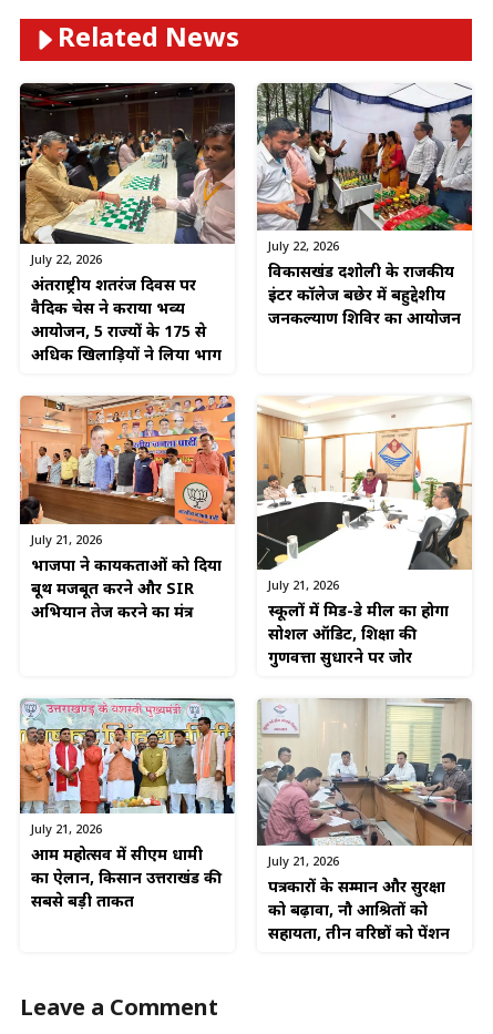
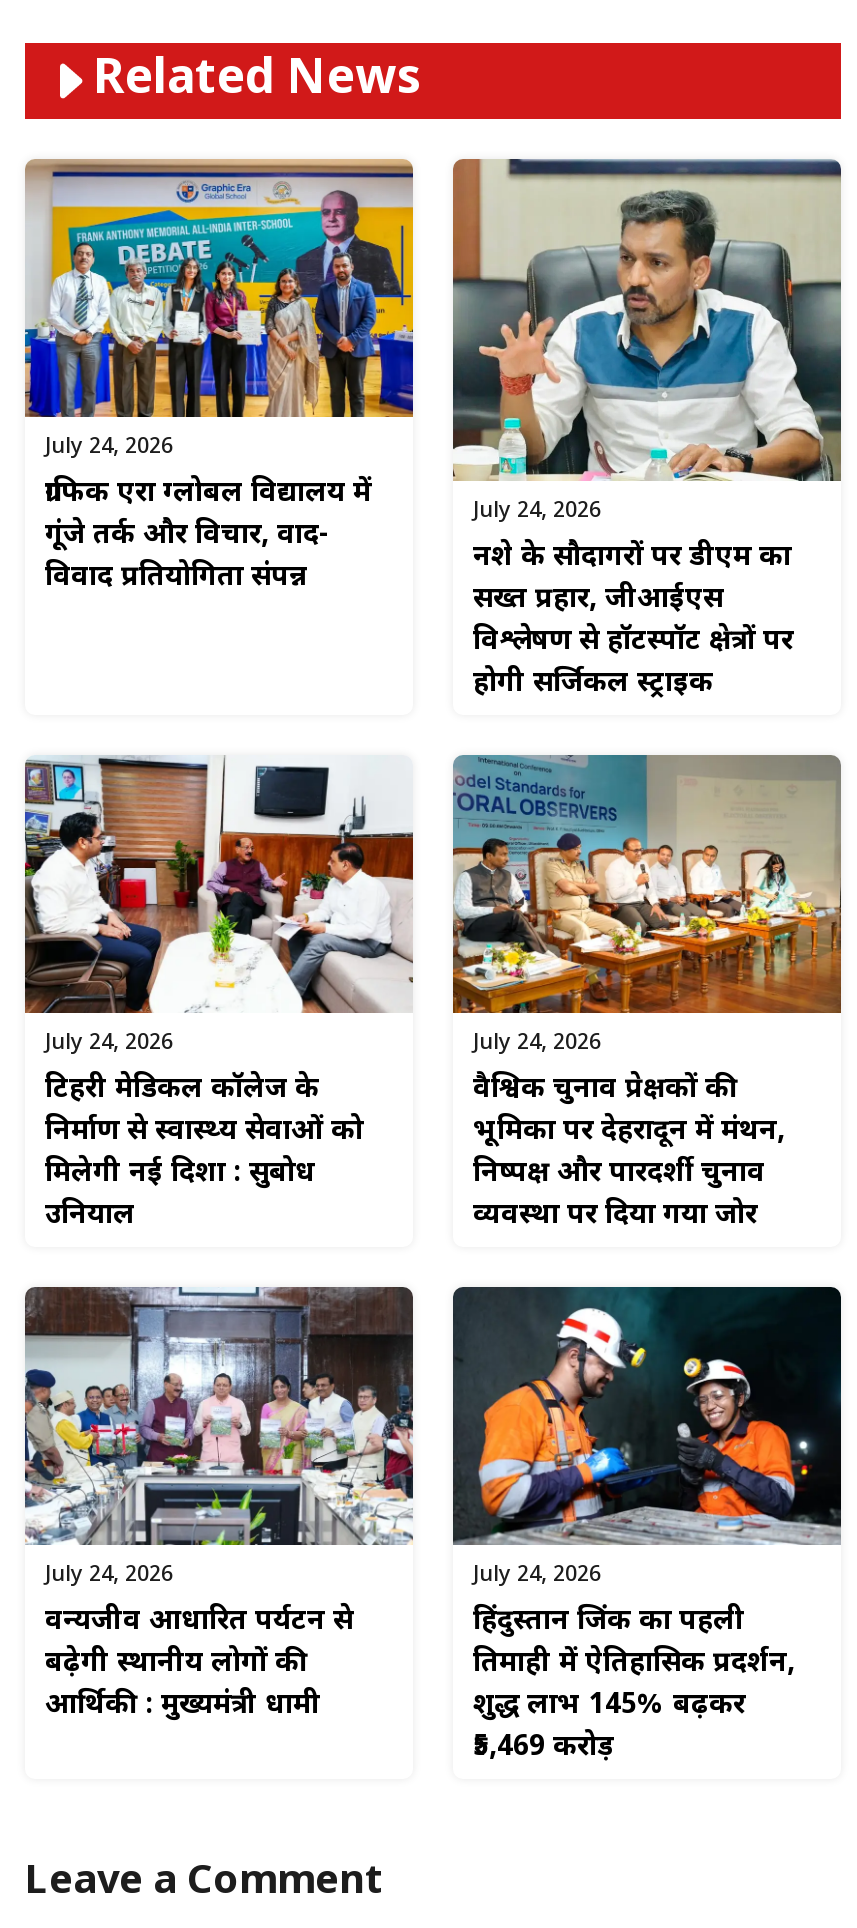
- [image]
- July 22, 2026
- अंतर्राष्ट्रीय शतरंज दिवस पर
- वैदिक चेस ने कराया भव्य
- आयोजन, 5 राज्यों के 175 से
- अधिक खिलाड़ियों ने लिया भाग
+ [image]
+ July 24, 2026
+ ग्राफिक एरा ग्लोबल विद्यालय में
+ गूंजे तर्क और विचार, वाद-
+ विवाद प्रतियोगिता संपन्न

- [image]
- July 22, 2026
- विकासखंड दशोली के राजकीय
- इंटर कॉलेज बछेर में बहुद्देशीय
- जनकल्याण शिविर का आयोजन
+ [image]
+ July 24, 2026
+ नशे के सौदागरों पर डीएम का
+ सख्त प्रहार, जीआईएस
+ विश्लेषण से हॉटस्पॉट क्षेत्रों पर
+ होगी सर्जिकल स्ट्राइक

- [image]
- July 21, 2026
- भाजपा ने कार्यकर्ताओं को दिया
- बूथ मजबूत करने और SIR
- अभियान तेज करने का मंत्र
+ [image]
+ July 24, 2026
+ टिहरी मेडिकल कॉलेज के
+ निर्माण से स्वास्थ्य सेवाओं को
+ मिलेगी नई दिशा : सुबोध
+ उनियाल

- [image]
- July 21, 2026
- स्कूलों में मिड-डे मील का होगा
- सोशल ऑडिट, शिक्षा की
- गुणवत्ता सुधारने पर जोर
+ [image]
+ July 24, 2026
+ वैश्विक चुनाव प्रेक्षकों की
+ भूमिका पर देहरादून में मंथन,
+ निष्पक्ष और पारदर्शी चुनाव
+ व्यवस्था पर दिया गया जोर

- [image]
- July 21, 2026
- आम महोत्सव में सीएम धामी
- का ऐलान, किसान उत्तराखंड की
- सबसे बड़ी ताकत
+ [image]
+ July 24, 2026
+ वन्यजीव आधारित पर्यटन से
+ बढ़ेगी स्थानीय लोगों की
+ आर्थिकी : मुख्यमंत्री धामी

- [image]
- July 21, 2026
- पत्रकारों के सम्मान और सुरक्षा
- को बढ़ावा, नौ आश्रितों को
- सहायता, तीन वरिष्ठों को पेंशन
+ [image]
+ July 24, 2026
+ हिंदुस्तान जिंक का पहली
+ तिमाही में ऐतिहासिक प्रदर्शन,
+ शुद्ध लाभ 145% बढ़कर
+ ₹5,469 करोड़
